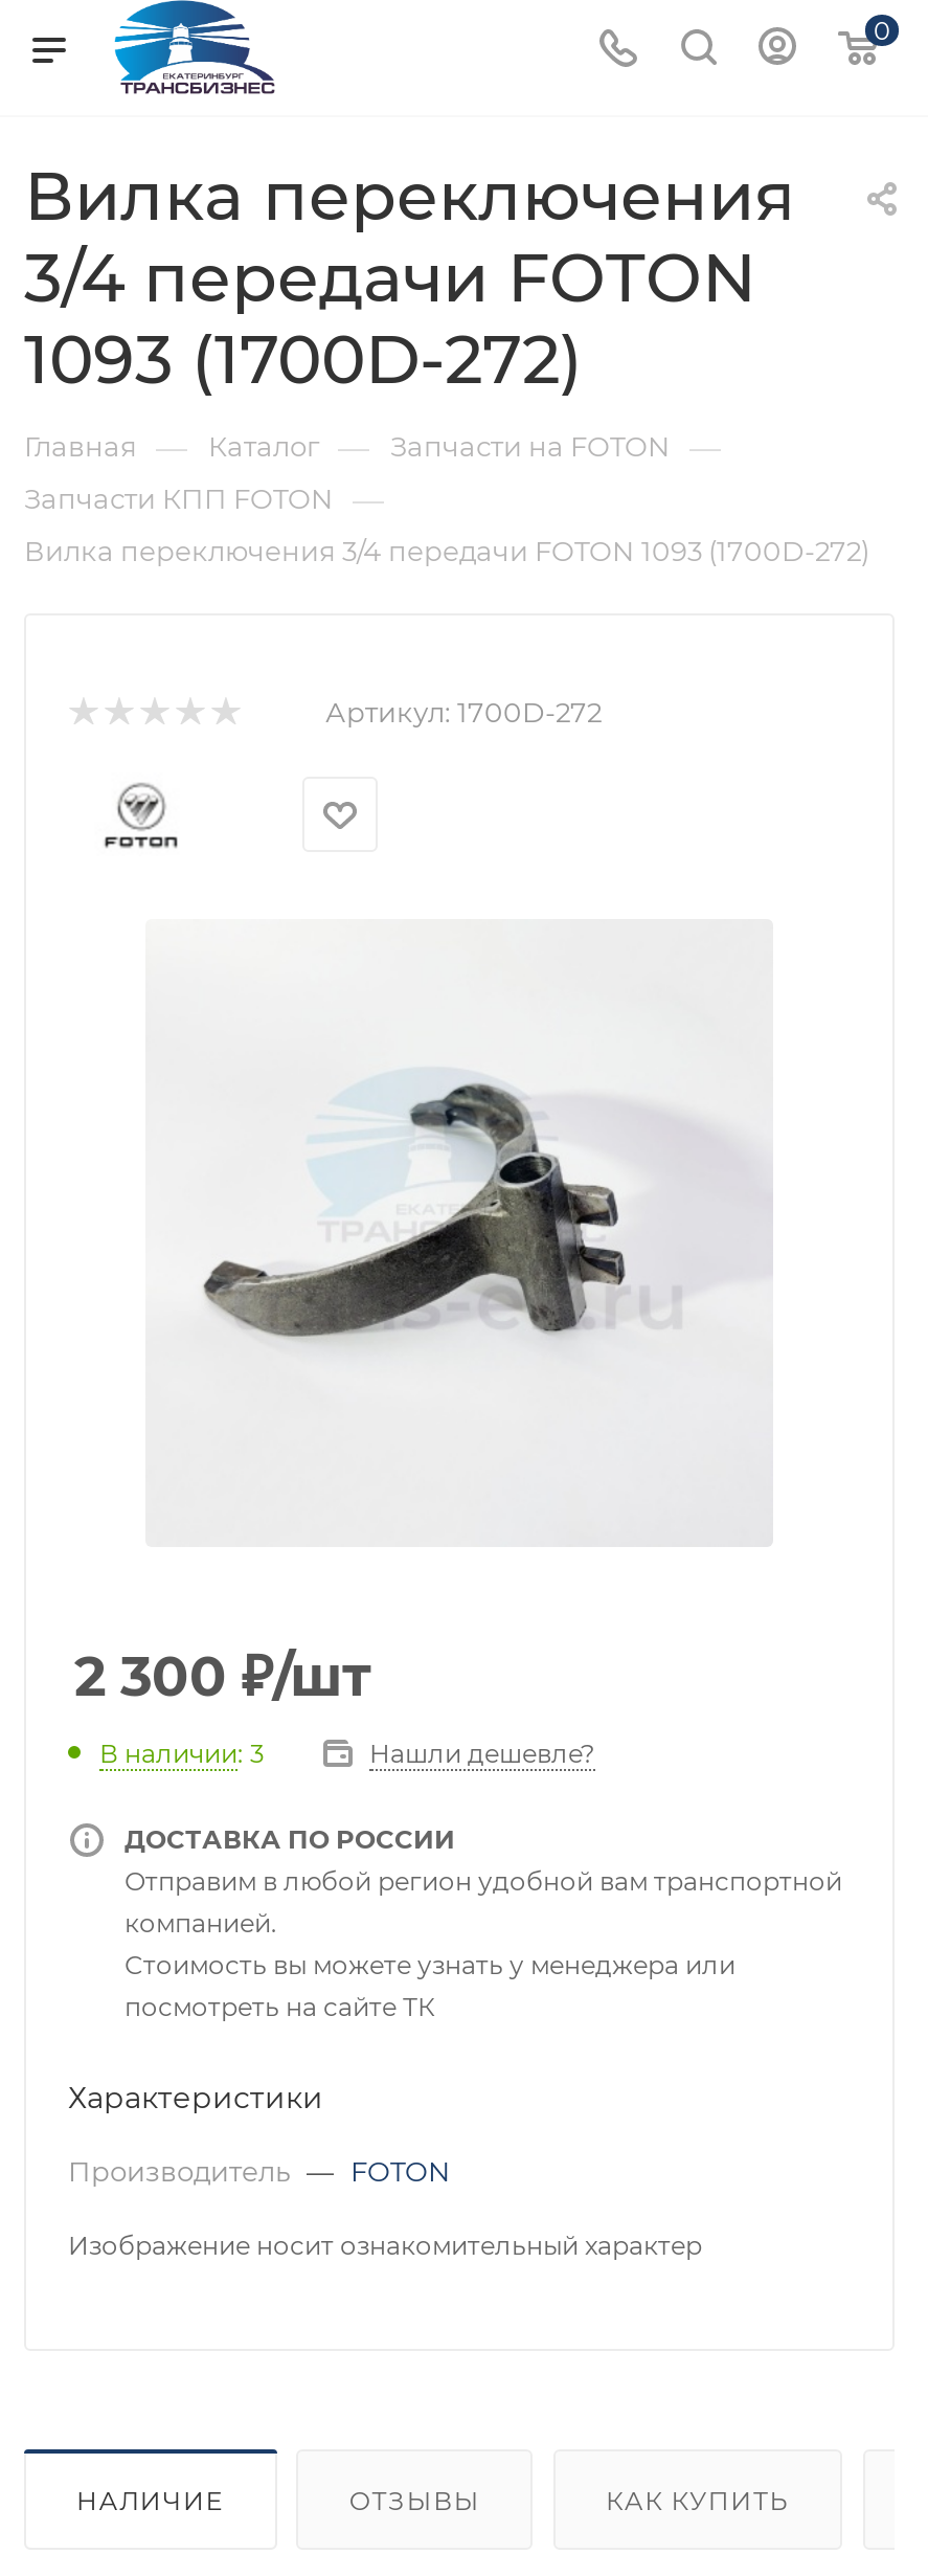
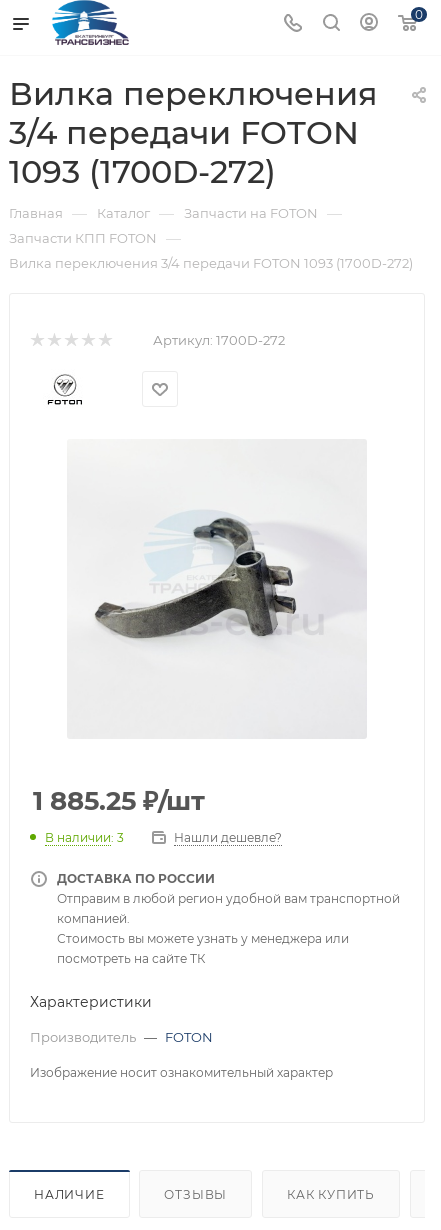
- 2 300 ₽/шт
+ 1 885.25 ₽/шт
